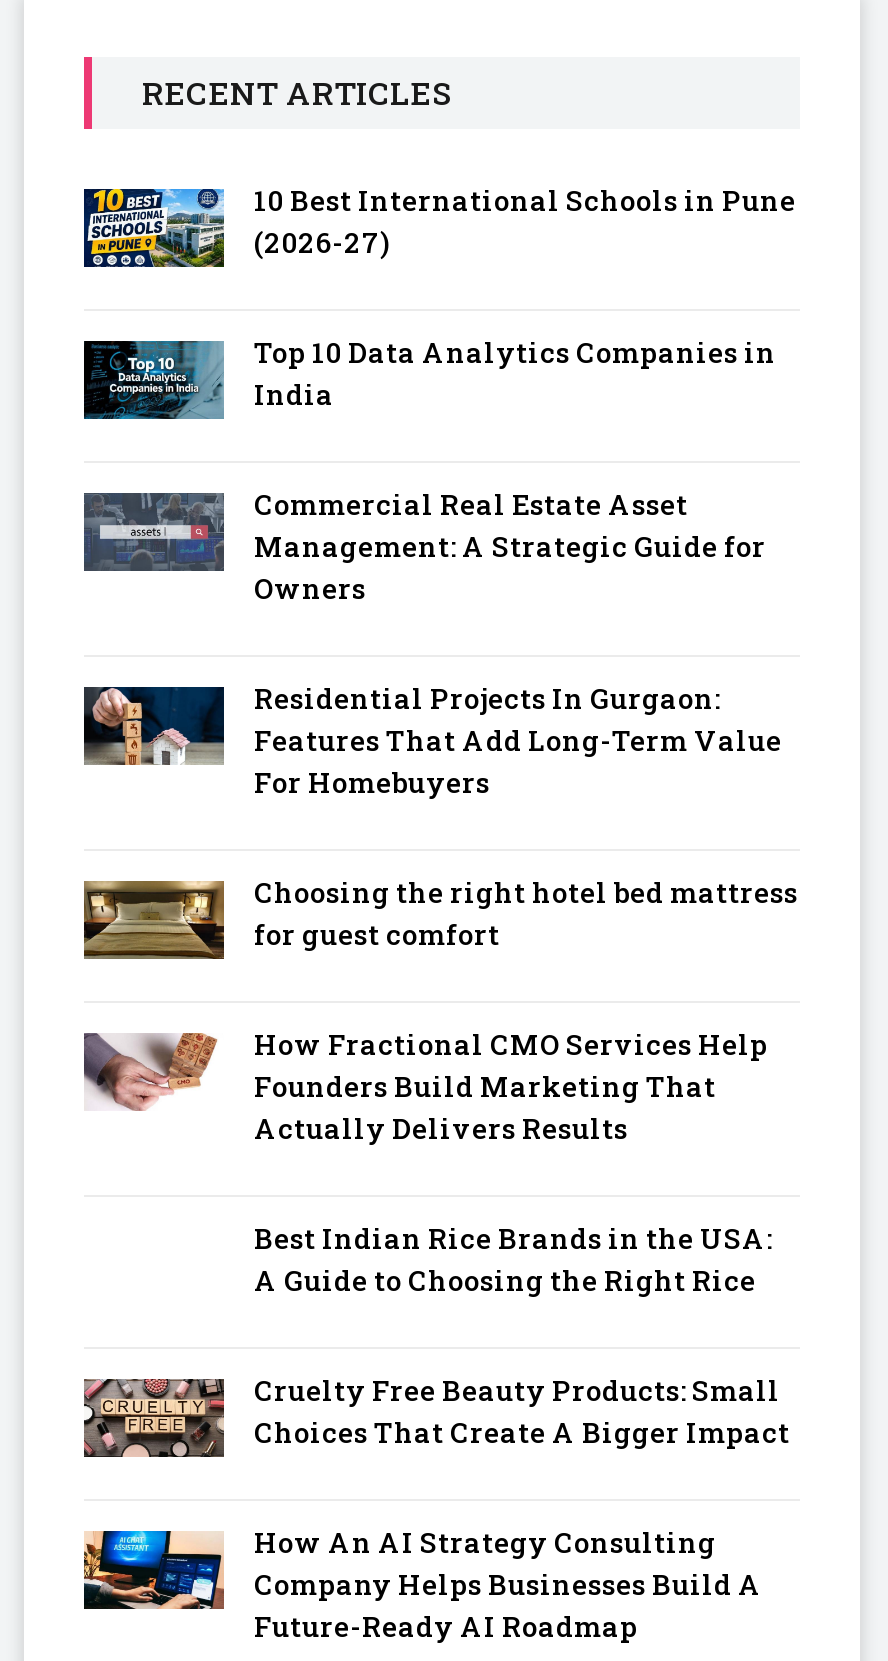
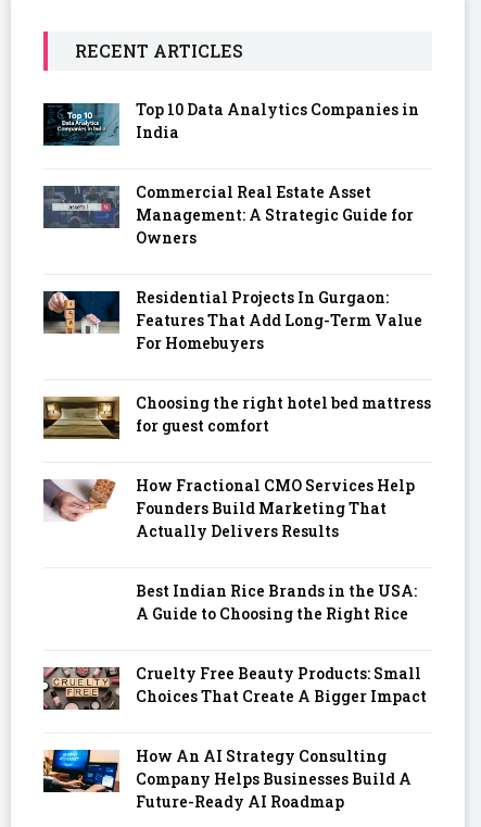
- [image]
- 10 Best International Schools in Pune
- (2026-27)
